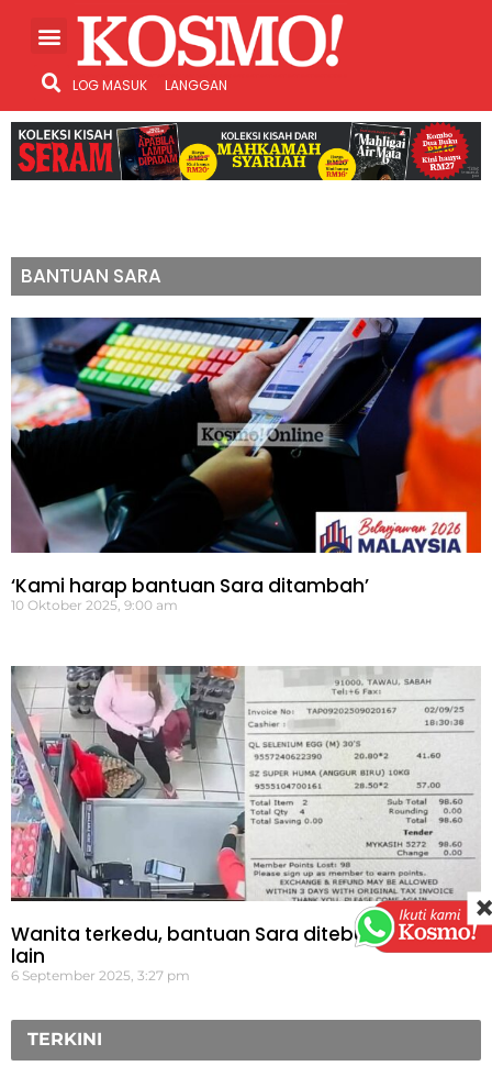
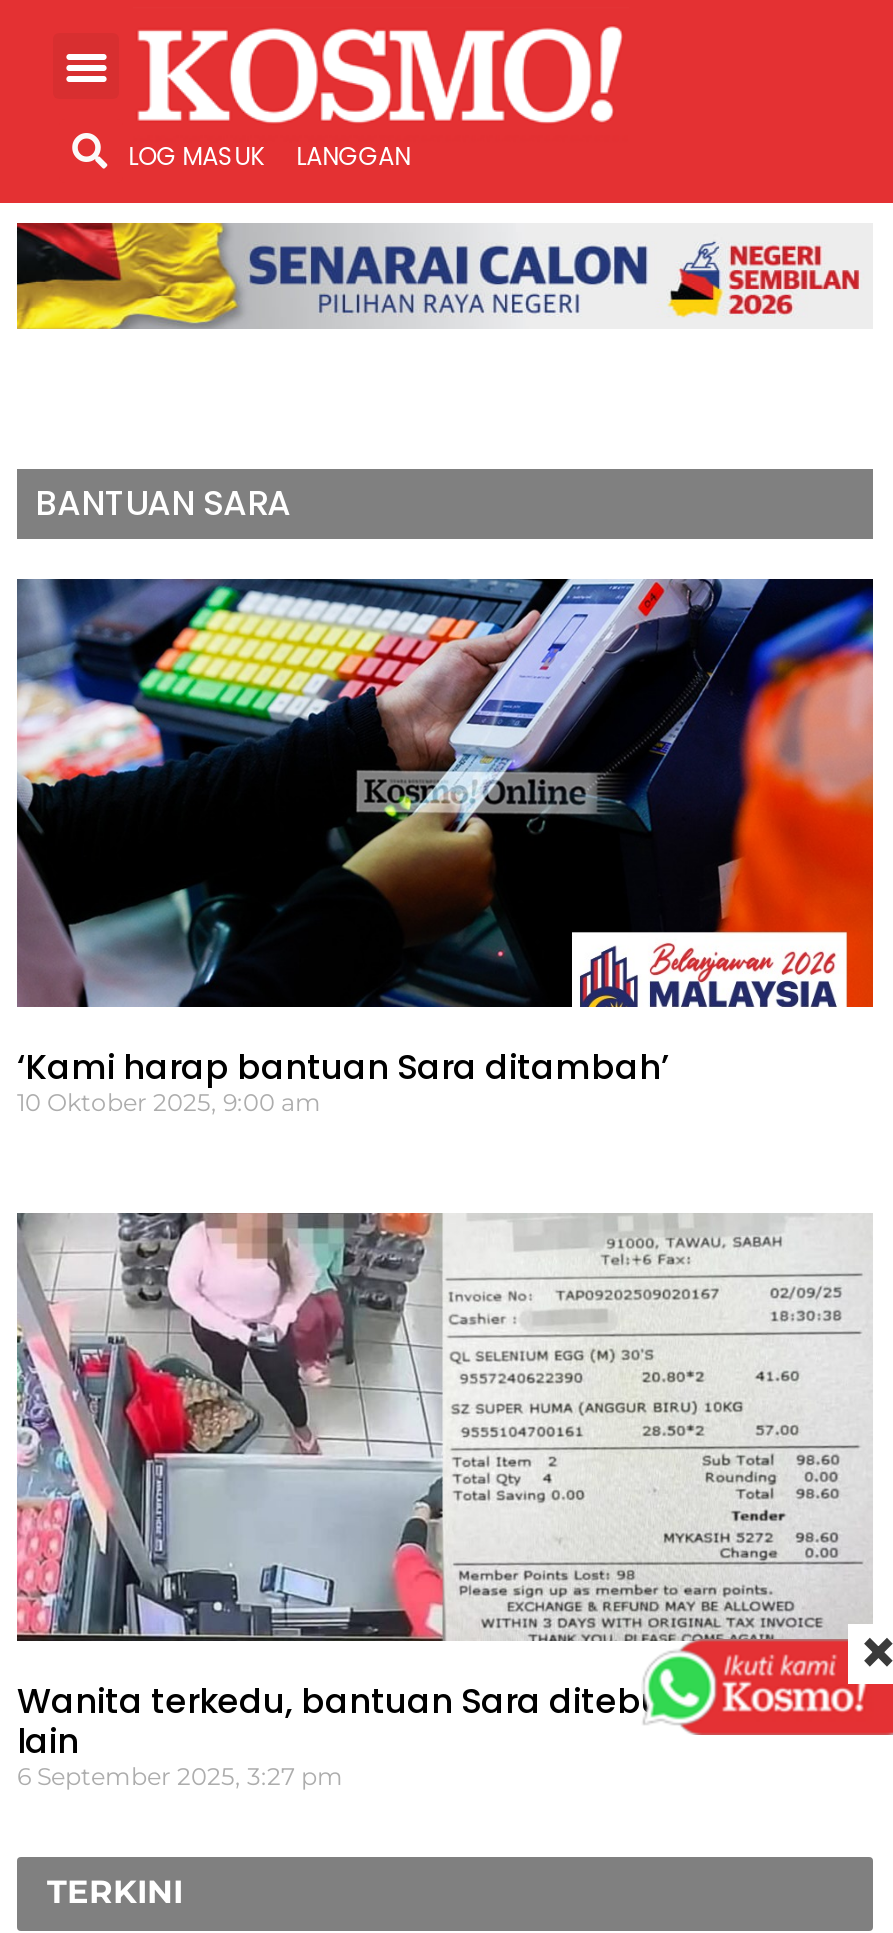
- [image]
+ [image]
